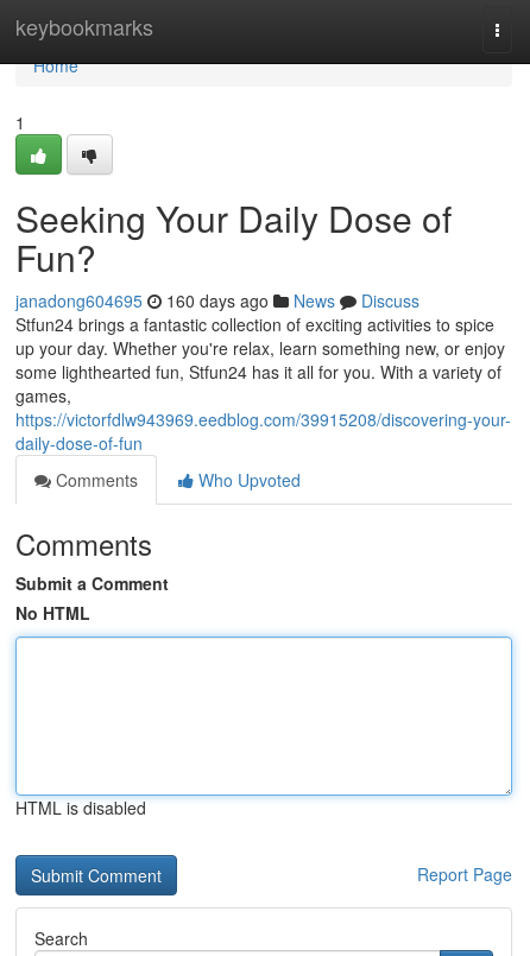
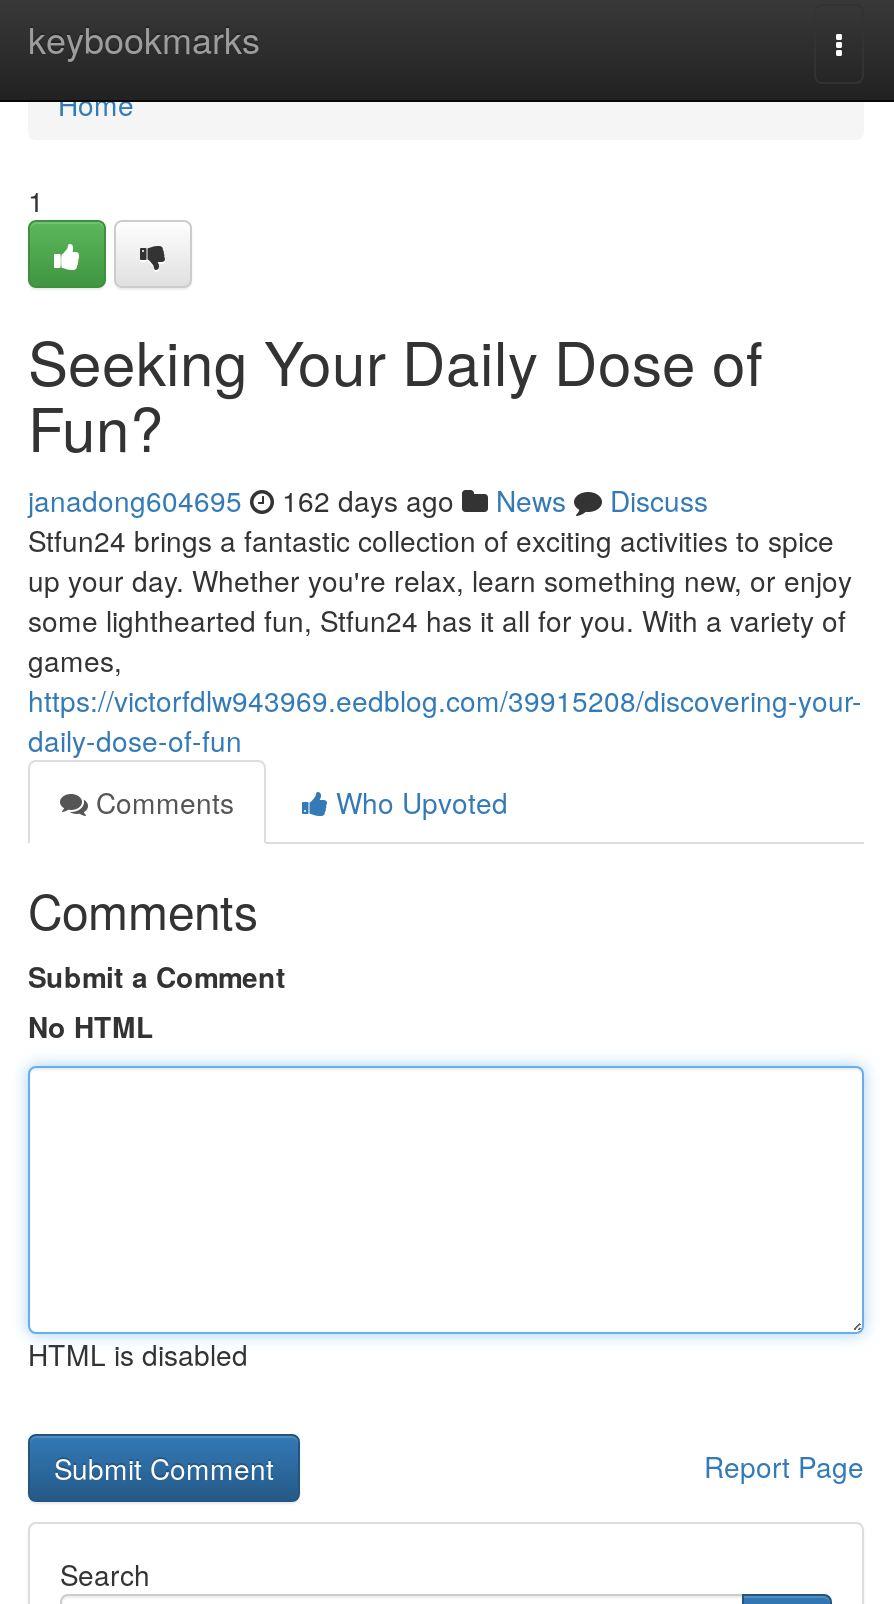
- janadong604695 160 days ago News Discuss
+ janadong604695 162 days ago News Discuss
